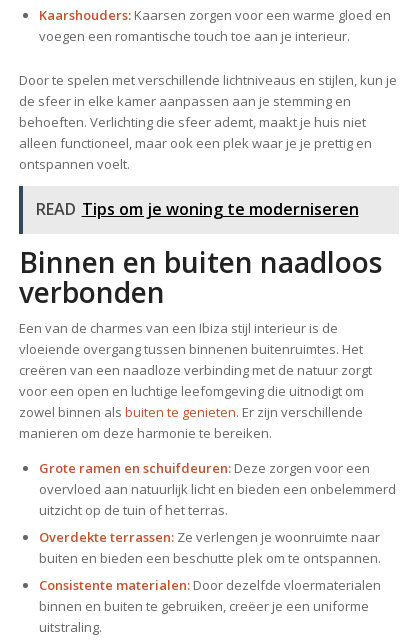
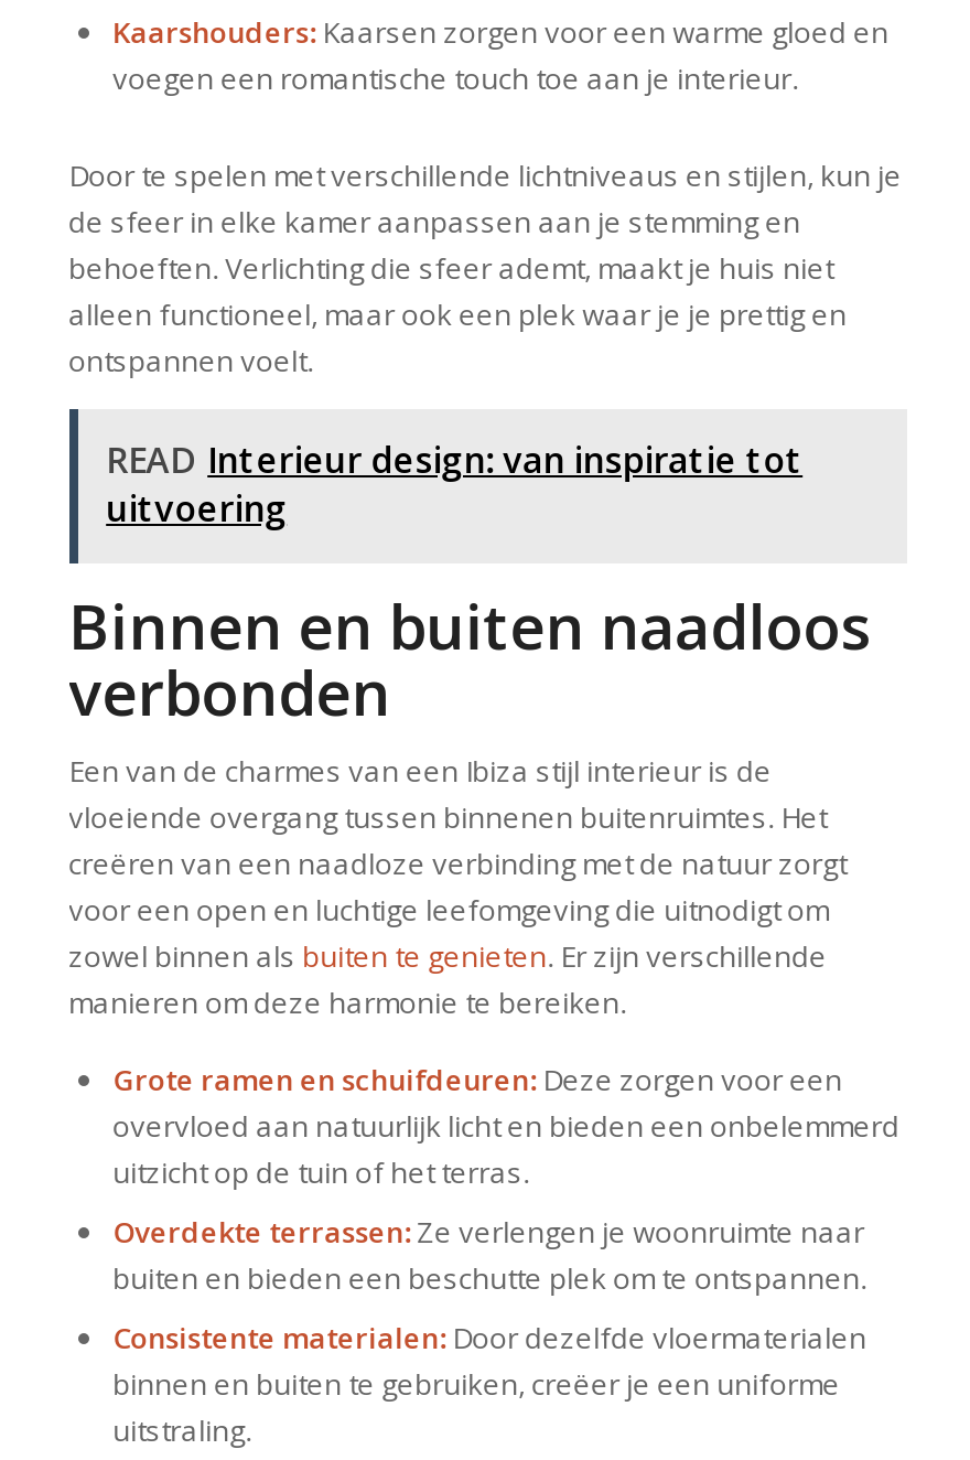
- READ Tips om je woning te moderniseren
+ READ Interieur design: van inspiratie tot
+ uitvoering
